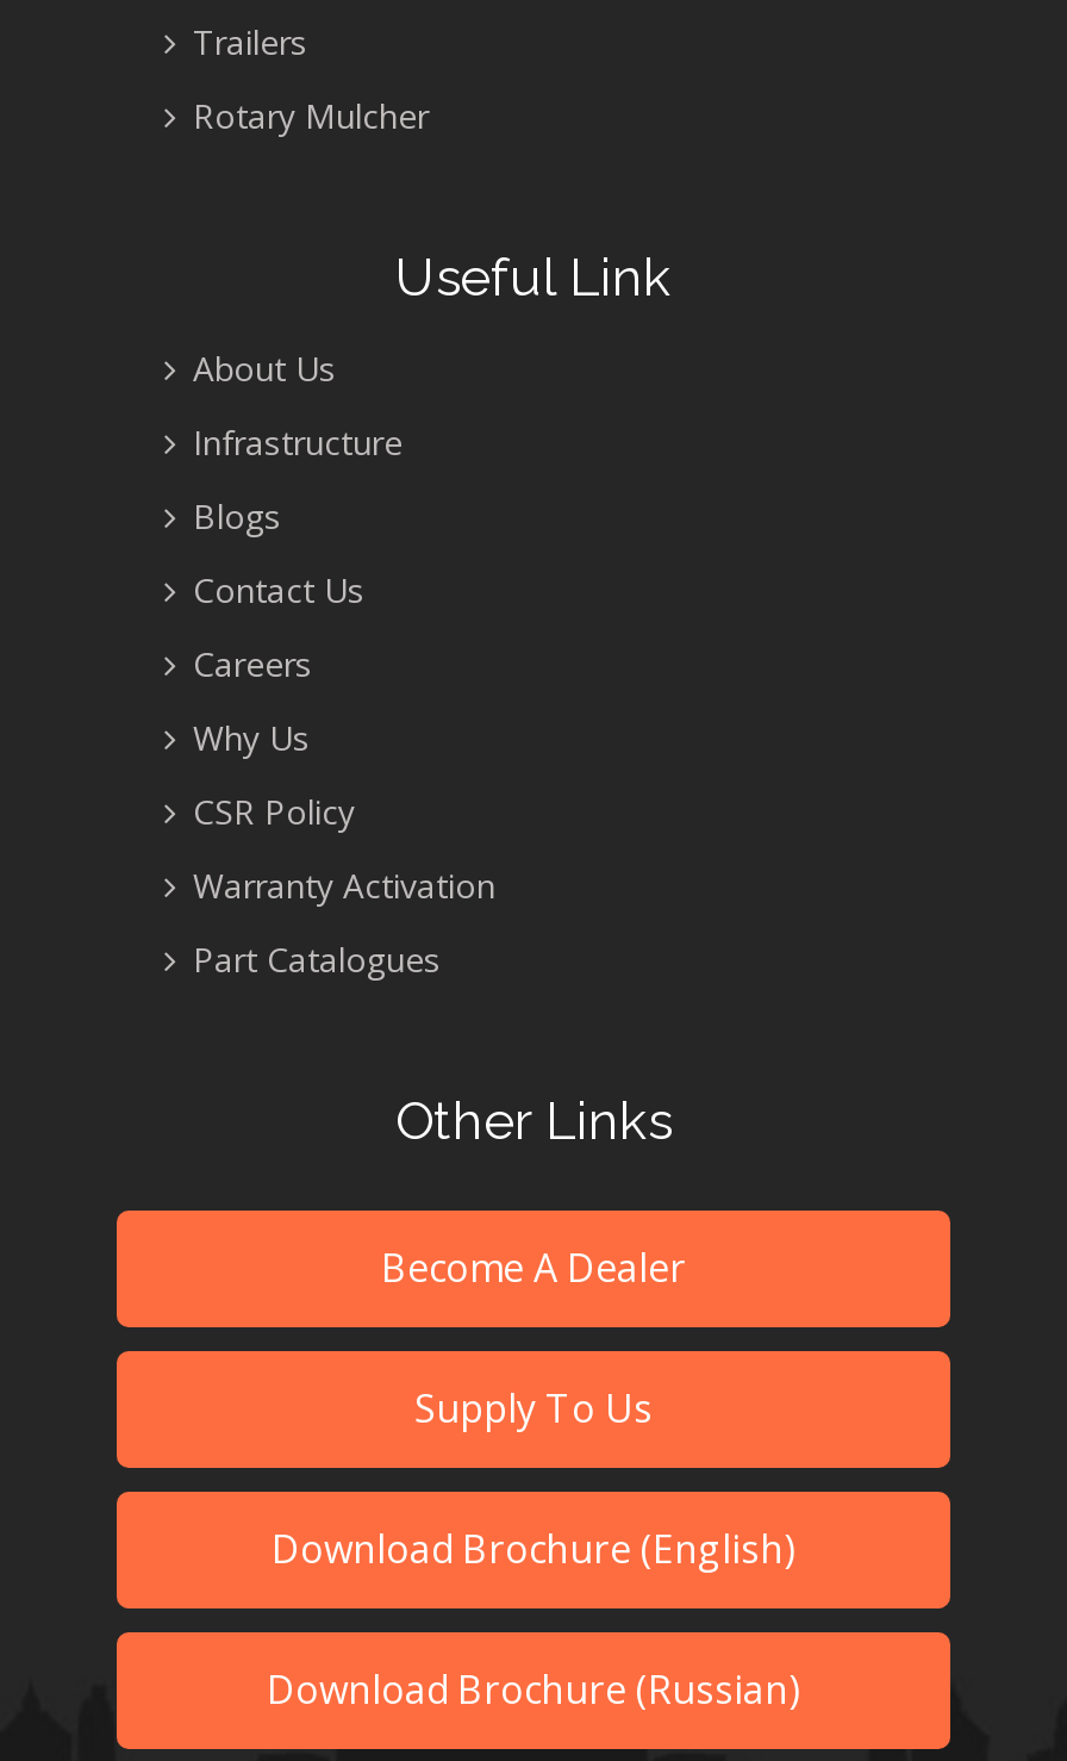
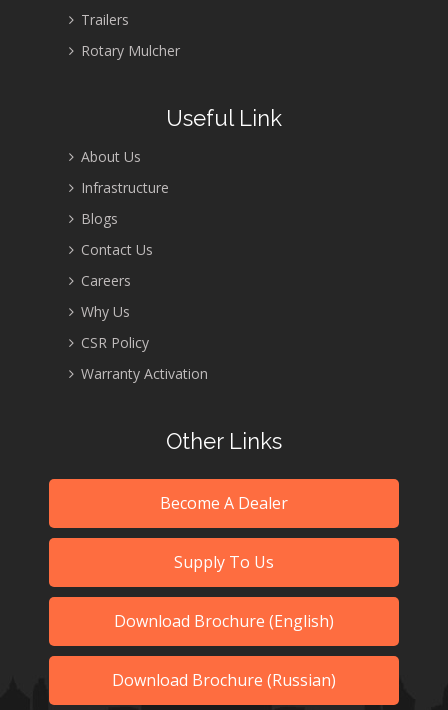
- Part Catalogues
